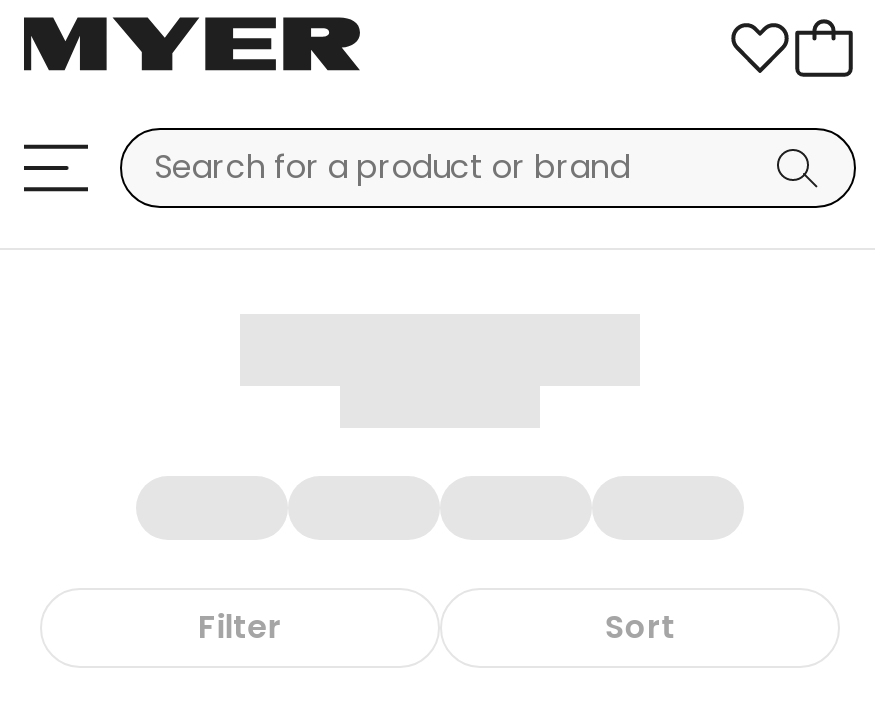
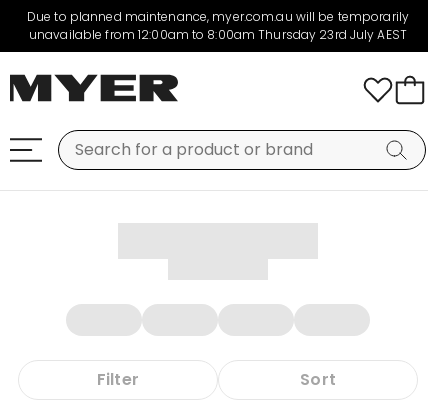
+ Due to planned maintenance, myer.com.au will be temporarily
+ unavailable from 12:00am to 8:00am Thursday 23rd July AEST
